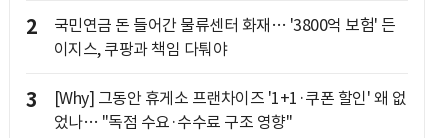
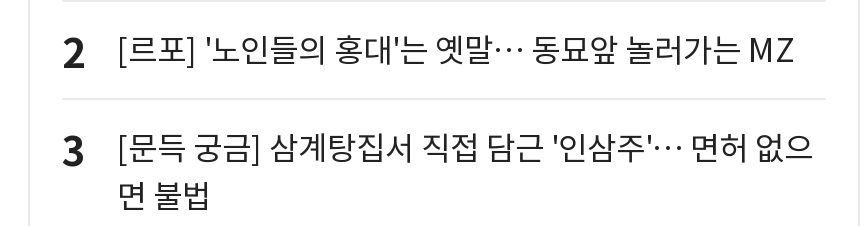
- 국민연금 돈 들어간 물류센터 화재… '3800억 보험' 든
- 이지스, 쿠팡과 책임 다퉈야
+ [르포] '노인들의 홍대'는 옛말… 동묘앞 놀러가는 MZ

- [Why] 그동안 휴게소 프랜차이즈 '1+1·쿠폰 할인' 왜 없
- 었나… "독점 수요·수수료 구조 영향"
+ [문득 궁금] 삼계탕집서 직접 담근 '인삼주'… 면허 없으
+ 면 불법
